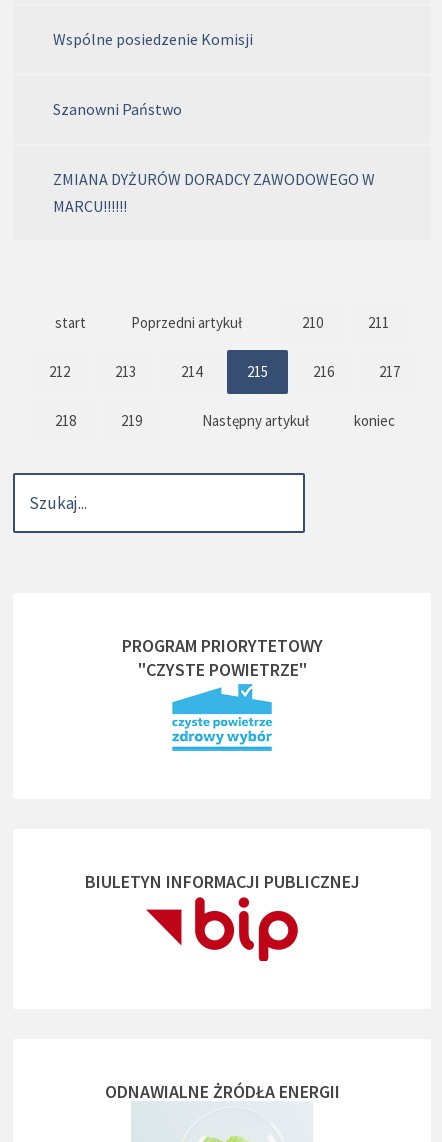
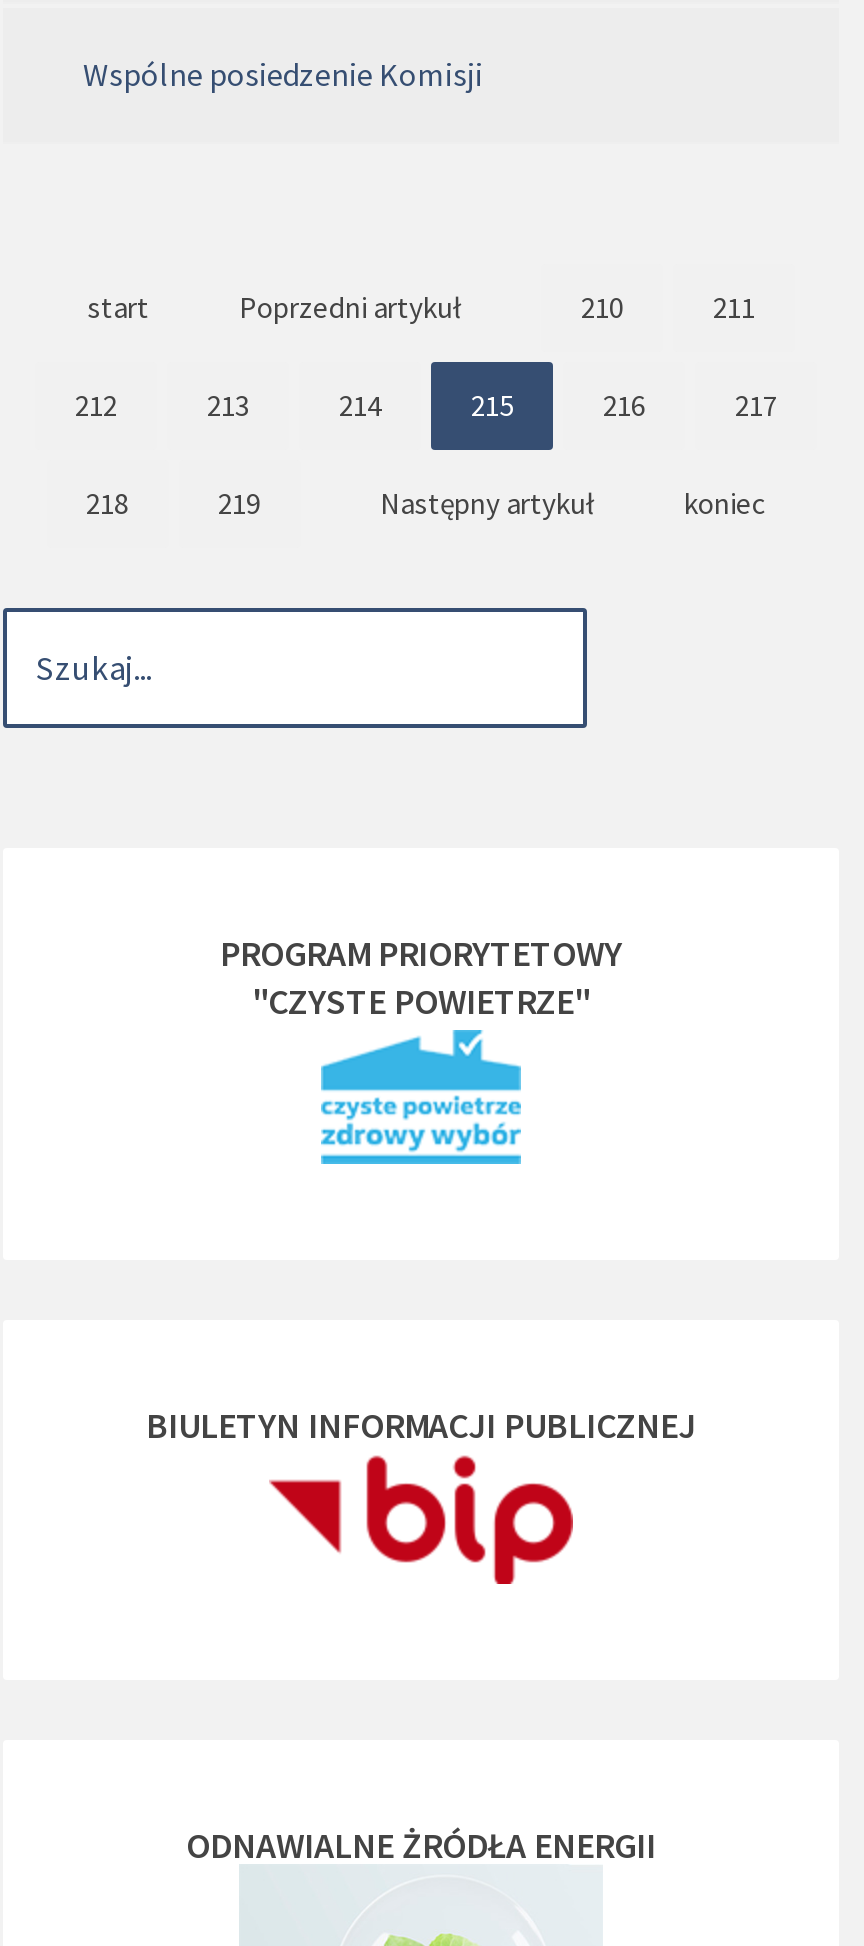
- Szanowni Państwo
- ZMIANA DYŻURÓW DORADCY ZAWODOWEGO W
- MARCU!!!!!!
